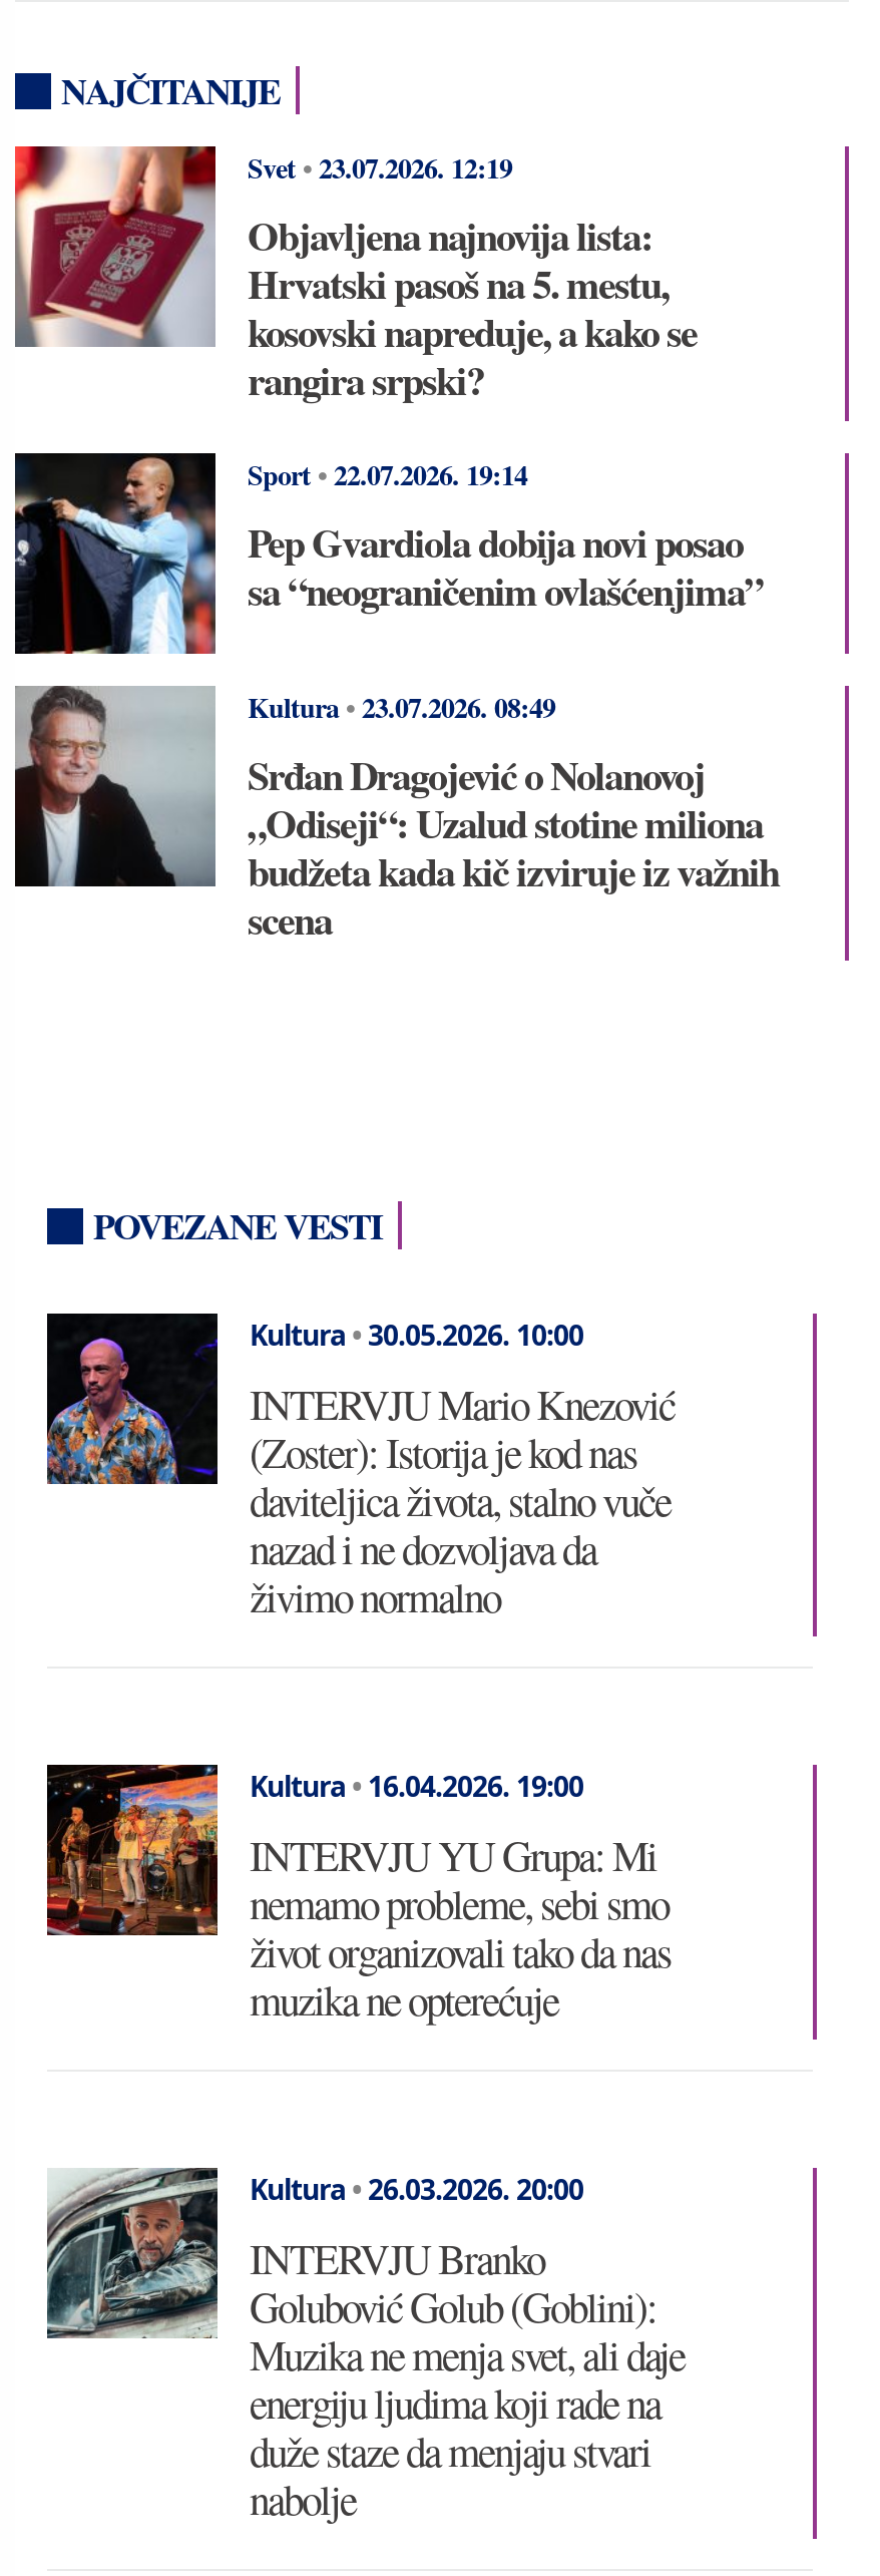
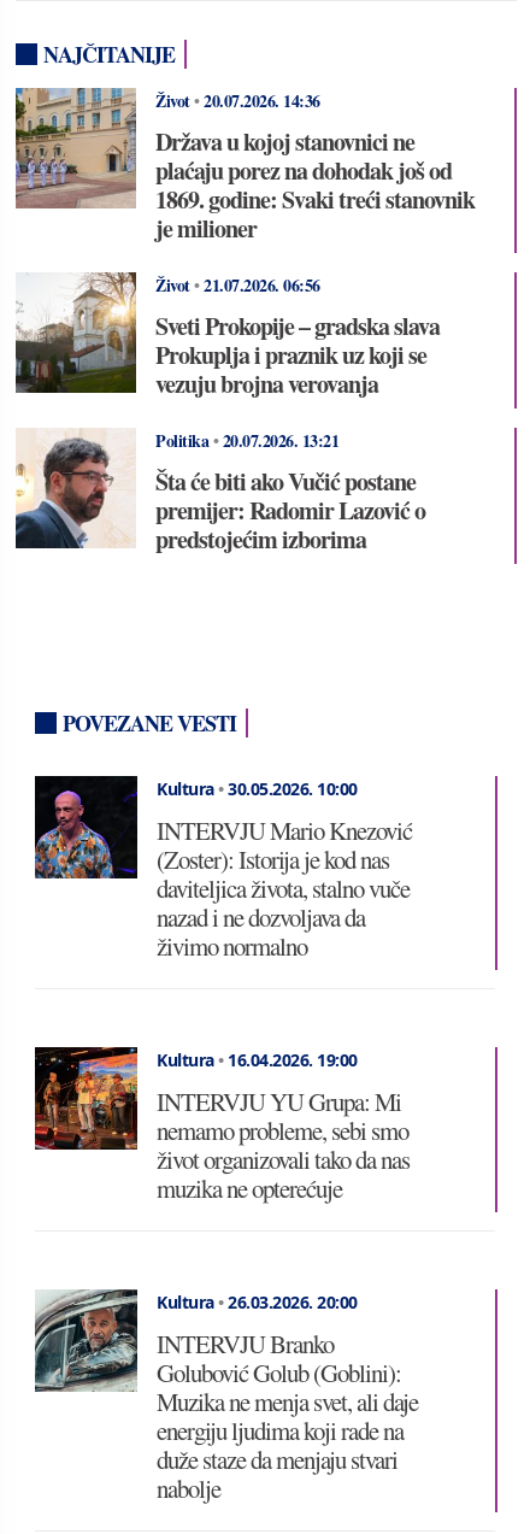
- [image]
- Svet •23.07.2026. 12:19
- Objavljena najnovija lista:
- Hrvatski pasoš na 5. mestu,
- kosovski napreduje, a kako se
- rangira srpski?
+ [image]
+ Život •20.07.2026. 14:36
+ Država u kojoj stanovnici ne
+ plaćaju porez na dohodak još od
+ 1869. godine: Svaki treći stanovnik
+ je milioner

- [image]
- Sport •22.07.2026. 19:14
- Pep Gvardiola dobija novi posao
- sa “neograničenim ovlašćenjima”
+ [image]
+ Život • 21.07.2026. 06:56
+ Sveti Prokopije – gradska slava
+ Prokuplja i praznik uz koji se
+ vezuju brojna verovanja

- [image]
- Kultura •23.07.2026. 08:49
- Srđan Dragojević o Nolanovoj
- „Odiseji“: Uzalud stotine miliona
- budžeta kada kič izviruje iz važnih
- scena
+ [image]
+ Politika • 20.07.2026. 13:21
+ Šta će biti ako Vučić postane
+ premijer: Radomir Lazović o
+ predstojećim izborima
